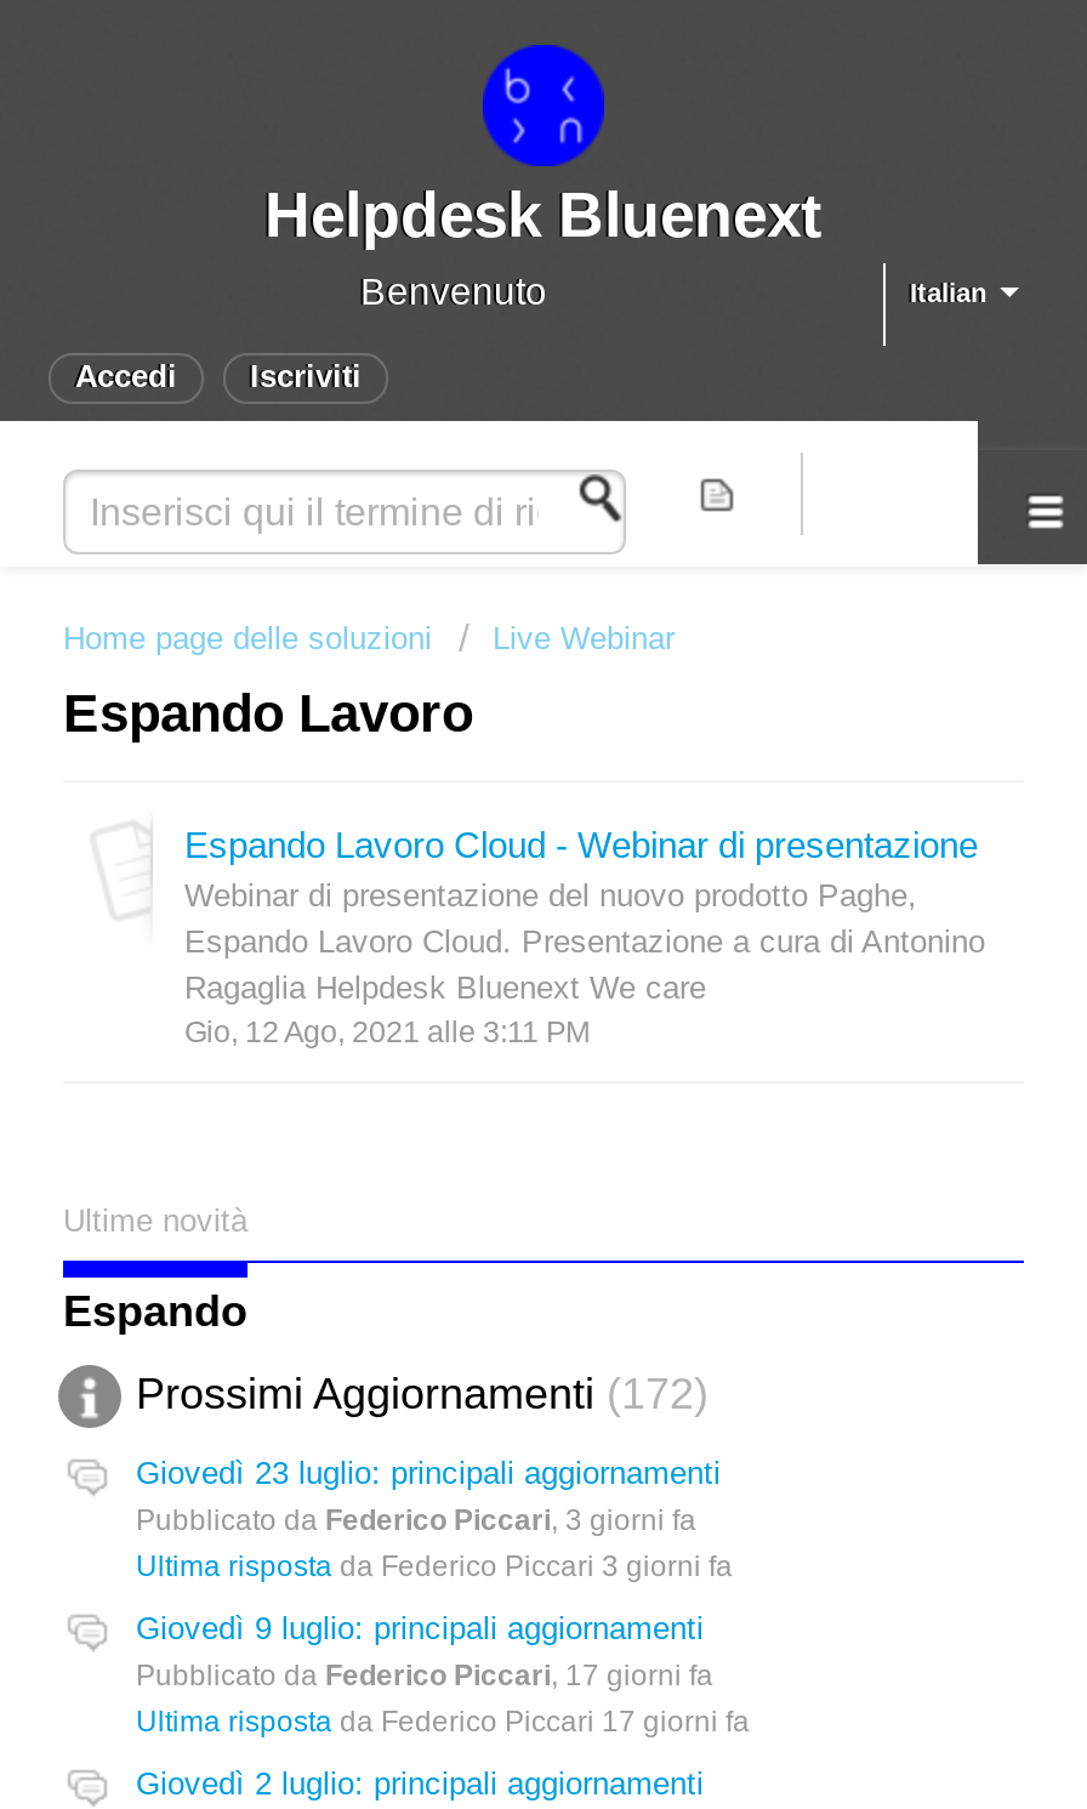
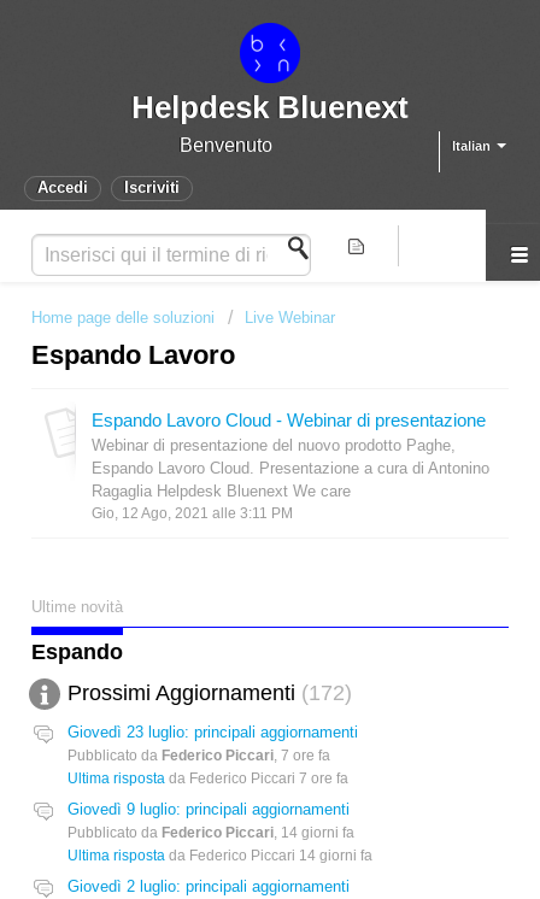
- Pubblicato da Federico Piccari, 3 giorni fa
+ Pubblicato da Federico Piccari, 7 ore fa

- Ultima risposta da Federico Piccari 3 giorni fa
+ Ultima risposta da Federico Piccari 7 ore fa

- Pubblicato da Federico Piccari, 17 giorni fa
+ Pubblicato da Federico Piccari, 14 giorni fa

- Ultima risposta da Federico Piccari 17 giorni fa
+ Ultima risposta da Federico Piccari 14 giorni fa
